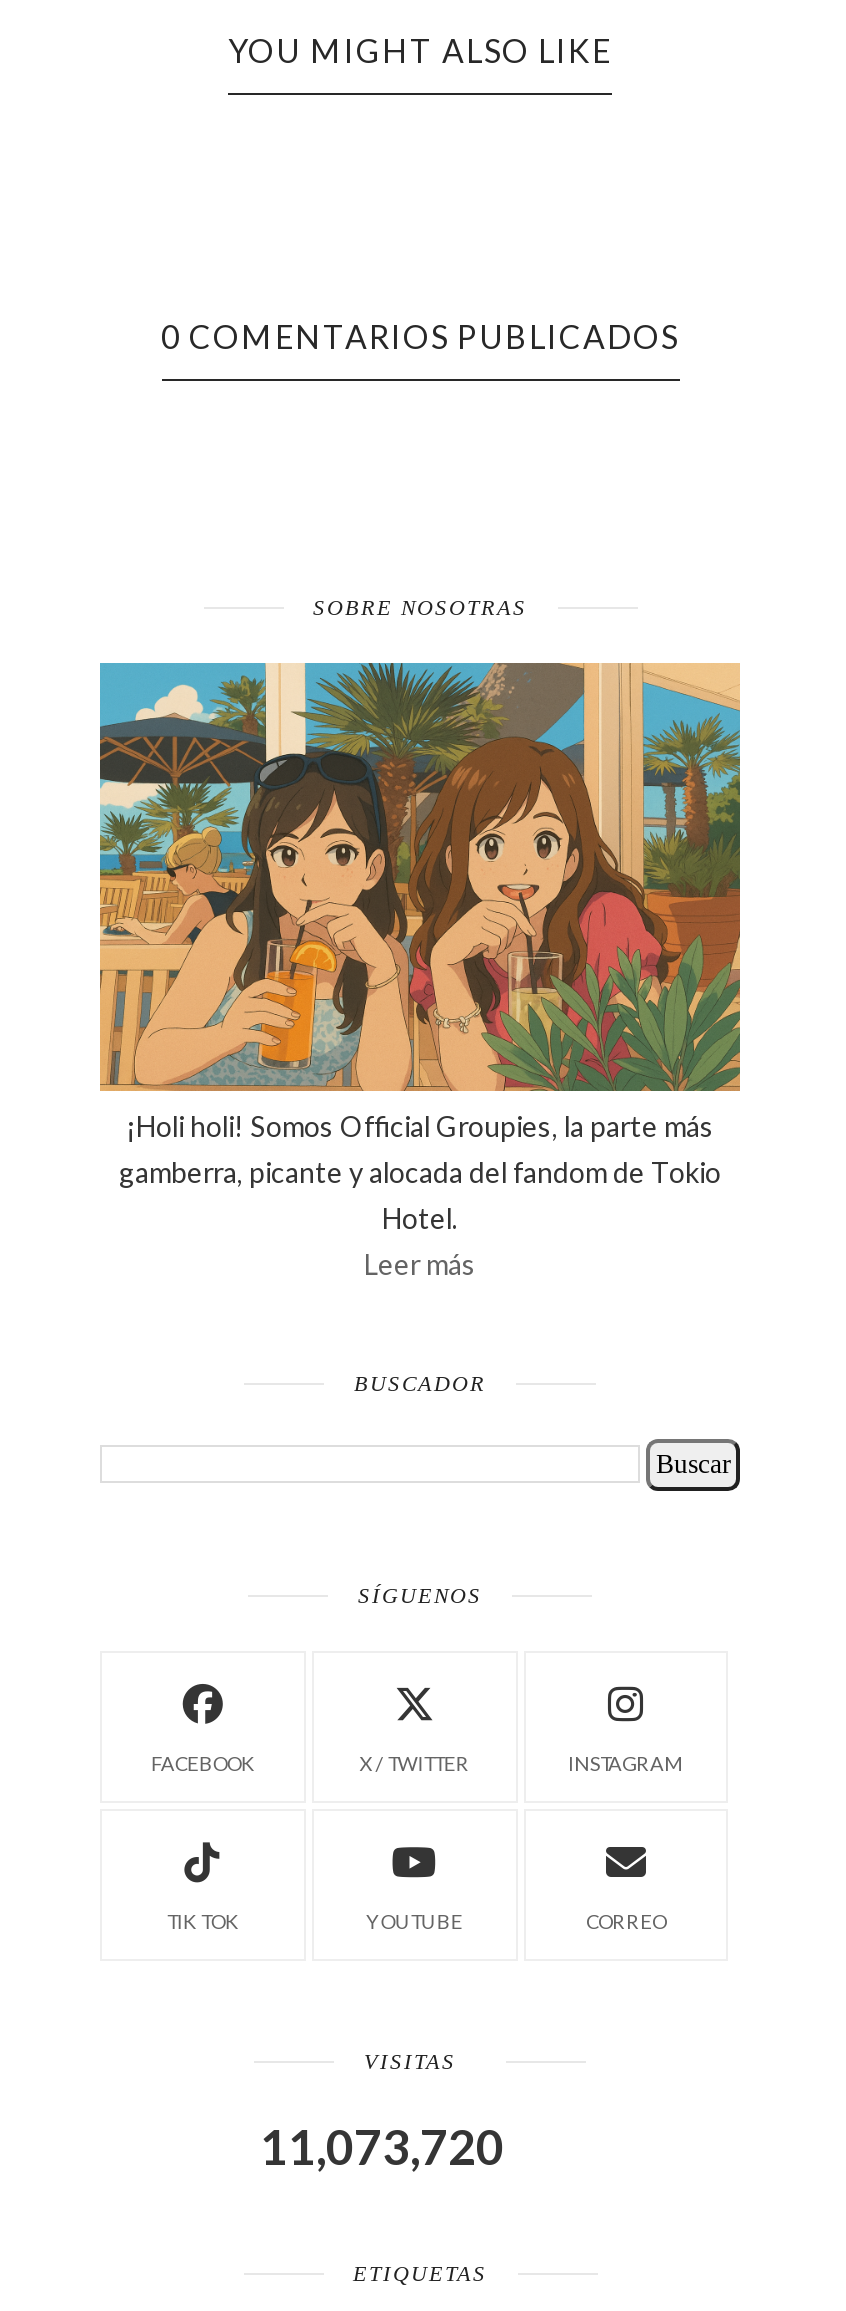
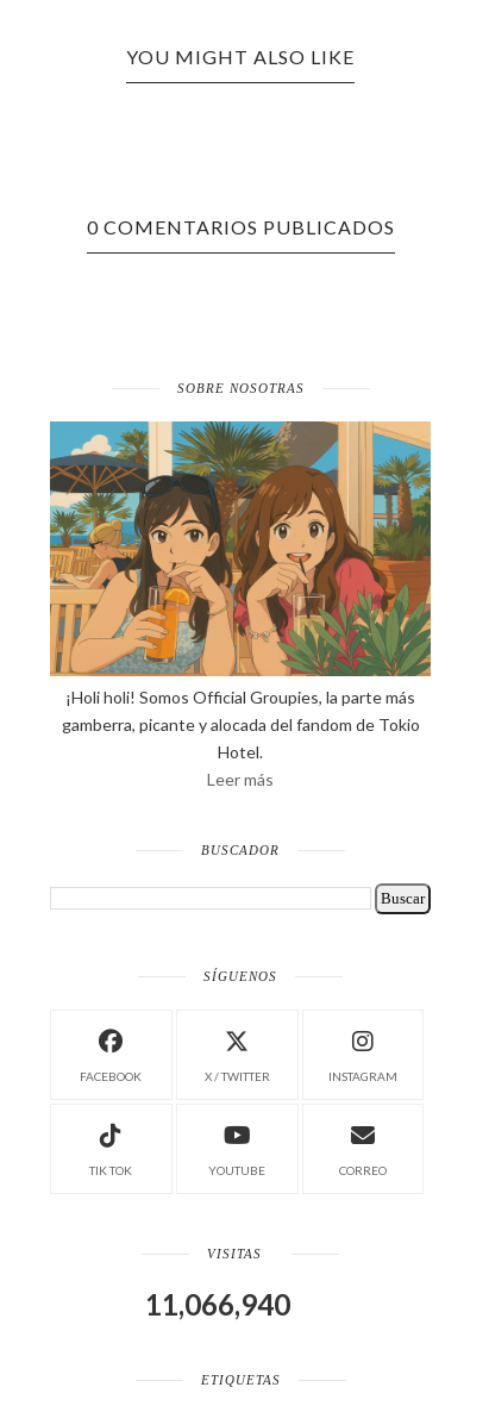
- 11,073,720
+ 11,066,940
